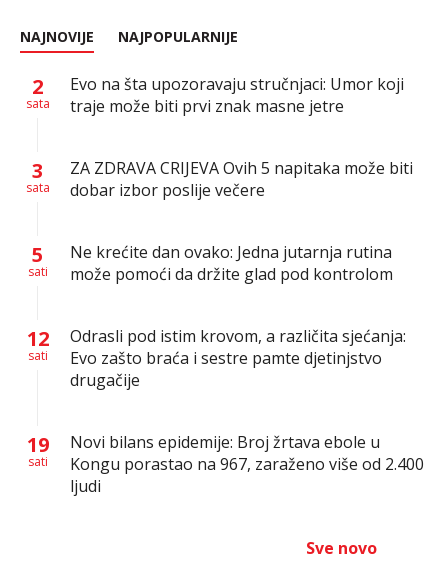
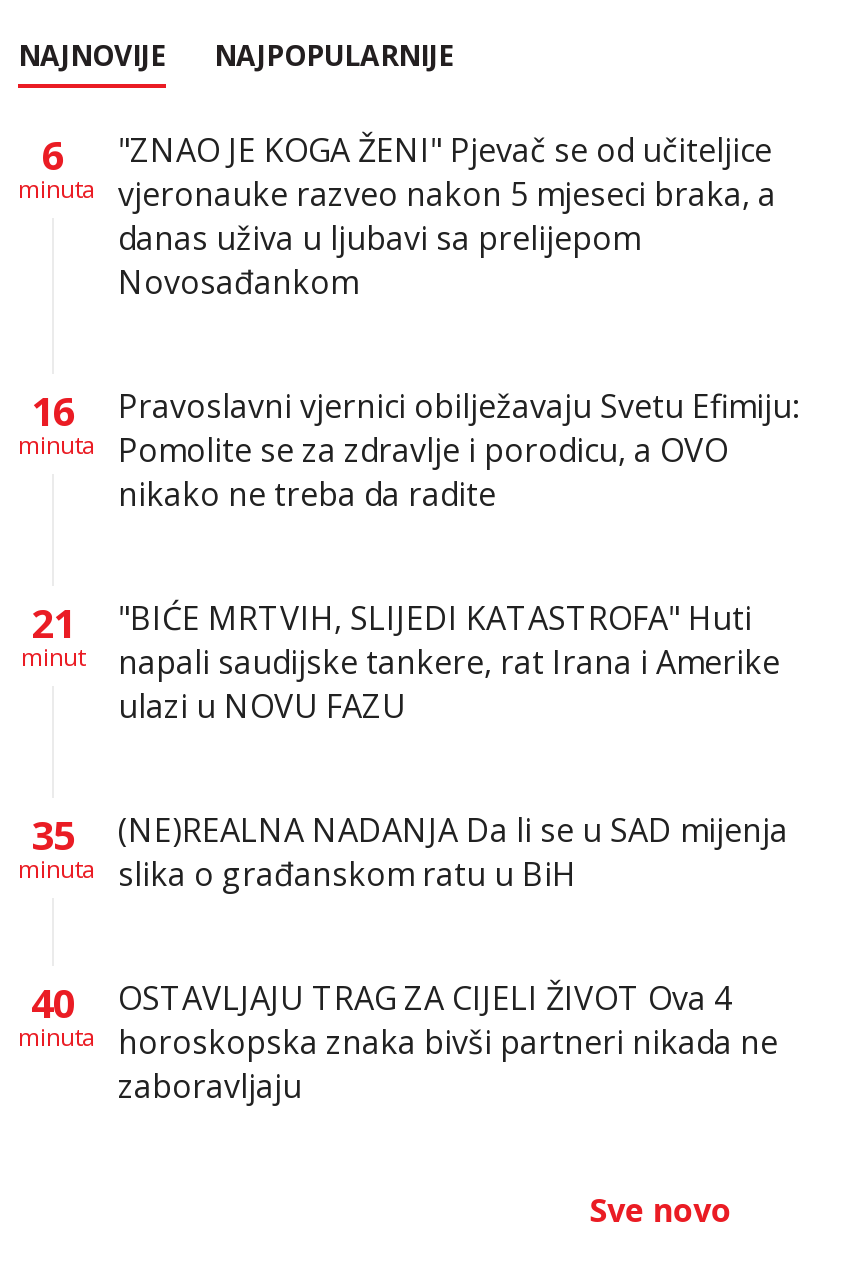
- 2
- sata
+ 6
+ minuta

- Evo na šta upozoravaju stručnjaci: Umor koji
- traje može biti prvi znak masne jetre
+ "ZNAO JE KOGA ŽENI" Pjevač se od učiteljice
+ vjeronauke razveo nakon 5 mjeseci braka, a
+ danas uživa u ljubavi sa prelijepom
+ Novosađankom

- 3
- sata
+ 16
+ minuta

- ZA ZDRAVA CRIJEVA Ovih 5 napitaka može biti
- dobar izbor poslije večere
+ Pravoslavni vjernici obilježavaju Svetu Efimiju:
+ Pomolite se za zdravlje i porodicu, a OVO
+ nikako ne treba da radite

- 5
- sati
+ 21
+ minut

- Ne krećite dan ovako: Jedna jutarnja rutina
- može pomoći da držite glad pod kontrolom
+ "BIĆE MRTVIH, SLIJEDI KATASTROFA" Huti
+ napali saudijske tankere, rat Irana i Amerike
+ ulazi u NOVU FAZU

- 12
- sati
+ 35
+ minuta

- Odrasli pod istim krovom, a različita sjećanja:
- Evo zašto braća i sestre pamte djetinjstvo
- drugačije
+ (NE)REALNA NADANJA Da li se u SAD mijenja
+ slika o građanskom ratu u BiH

- 19
- sati
+ 40
+ minuta

- Novi bilans epidemije: Broj žrtava ebole u
- Kongu porastao na 967, zaraženo više od 2.400
- ljudi
+ OSTAVLJAJU TRAG ZA CIJELI ŽIVOT Ova 4
+ horoskopska znaka bivši partneri nikada ne
+ zaboravljaju
